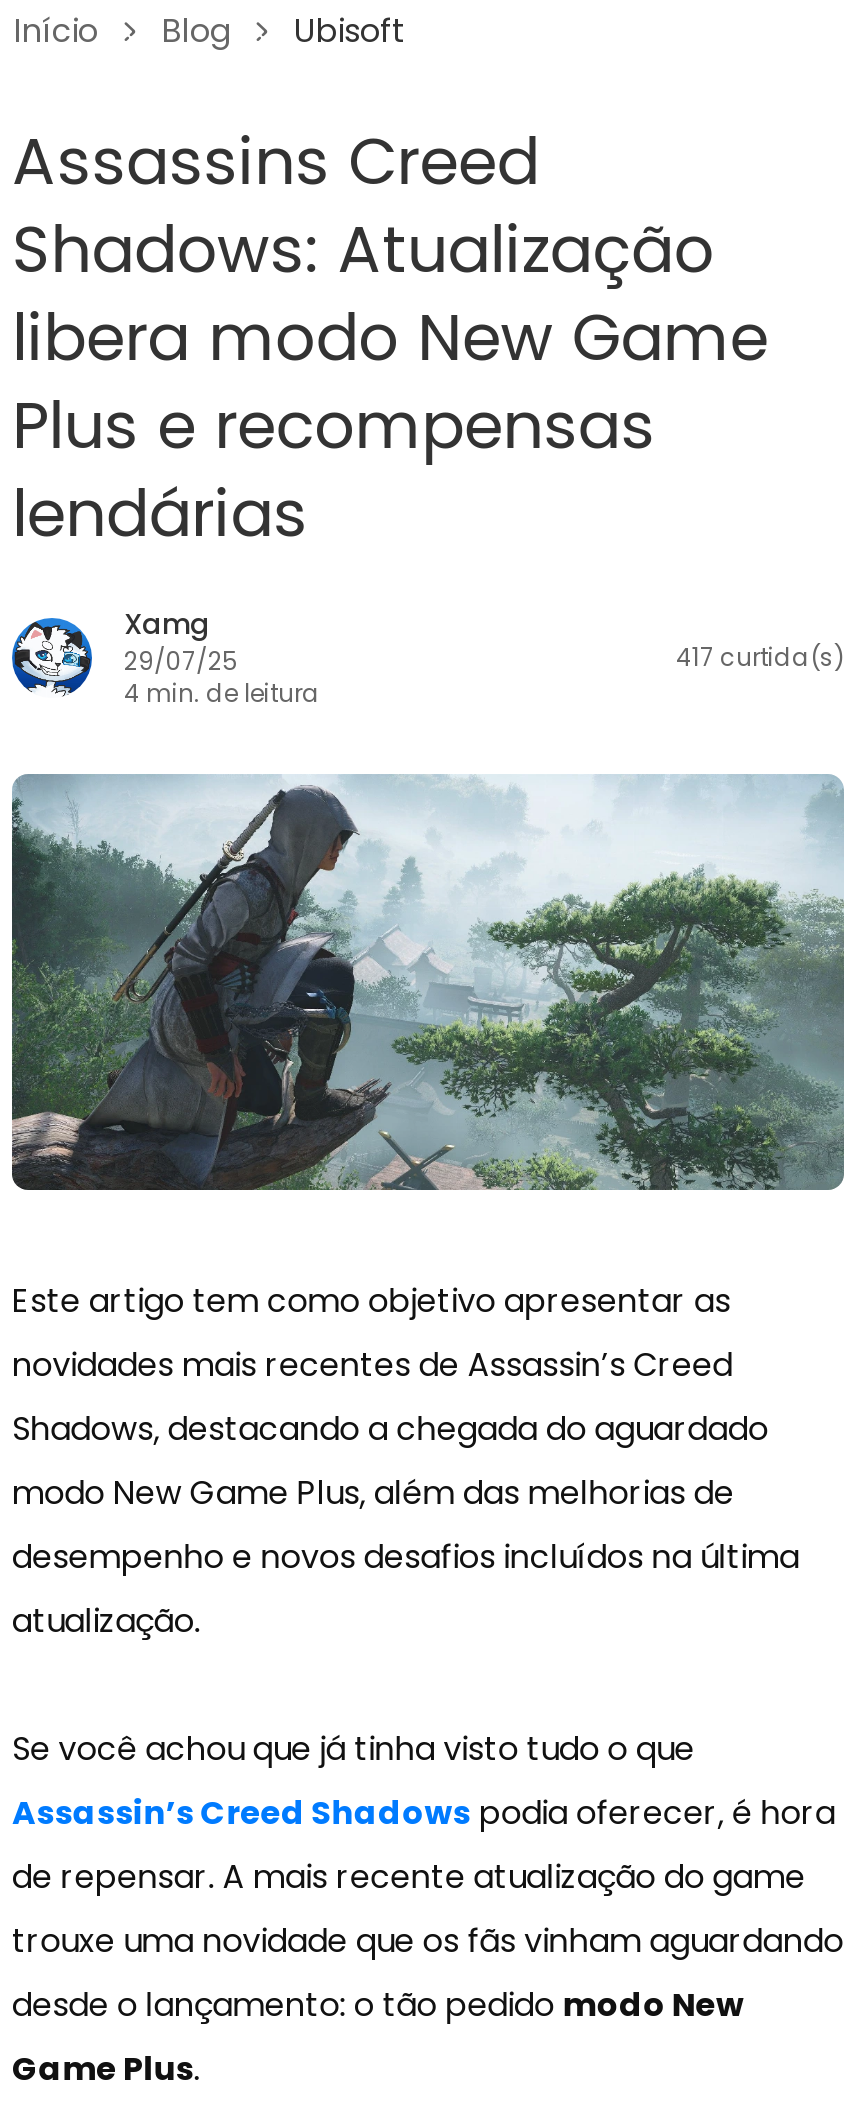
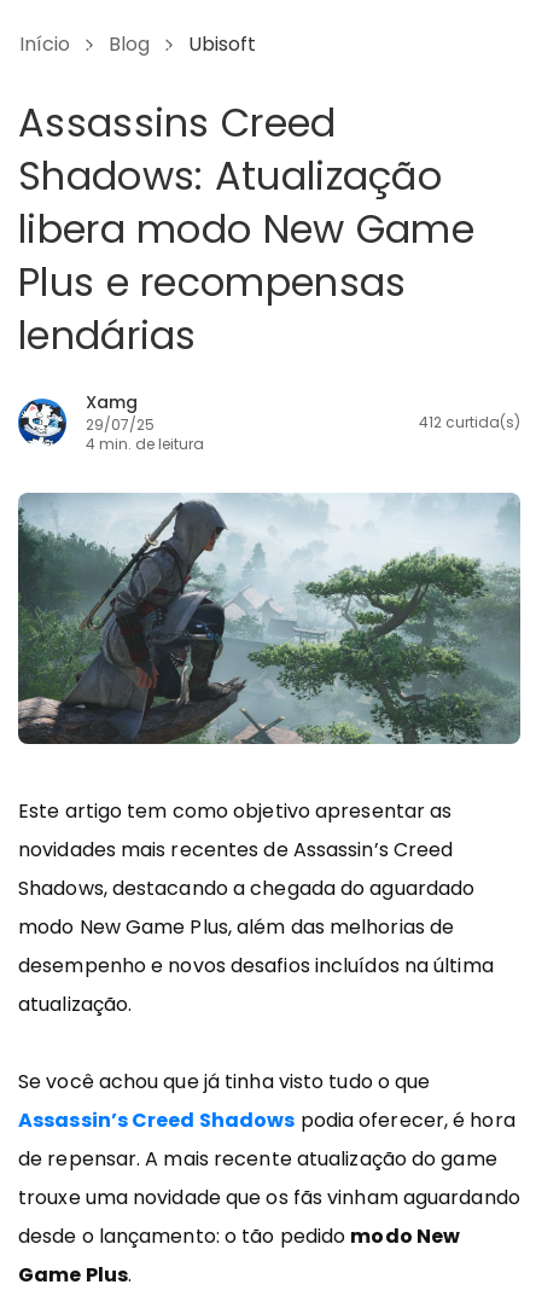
- 417 curtida(s)
+ 412 curtida(s)
